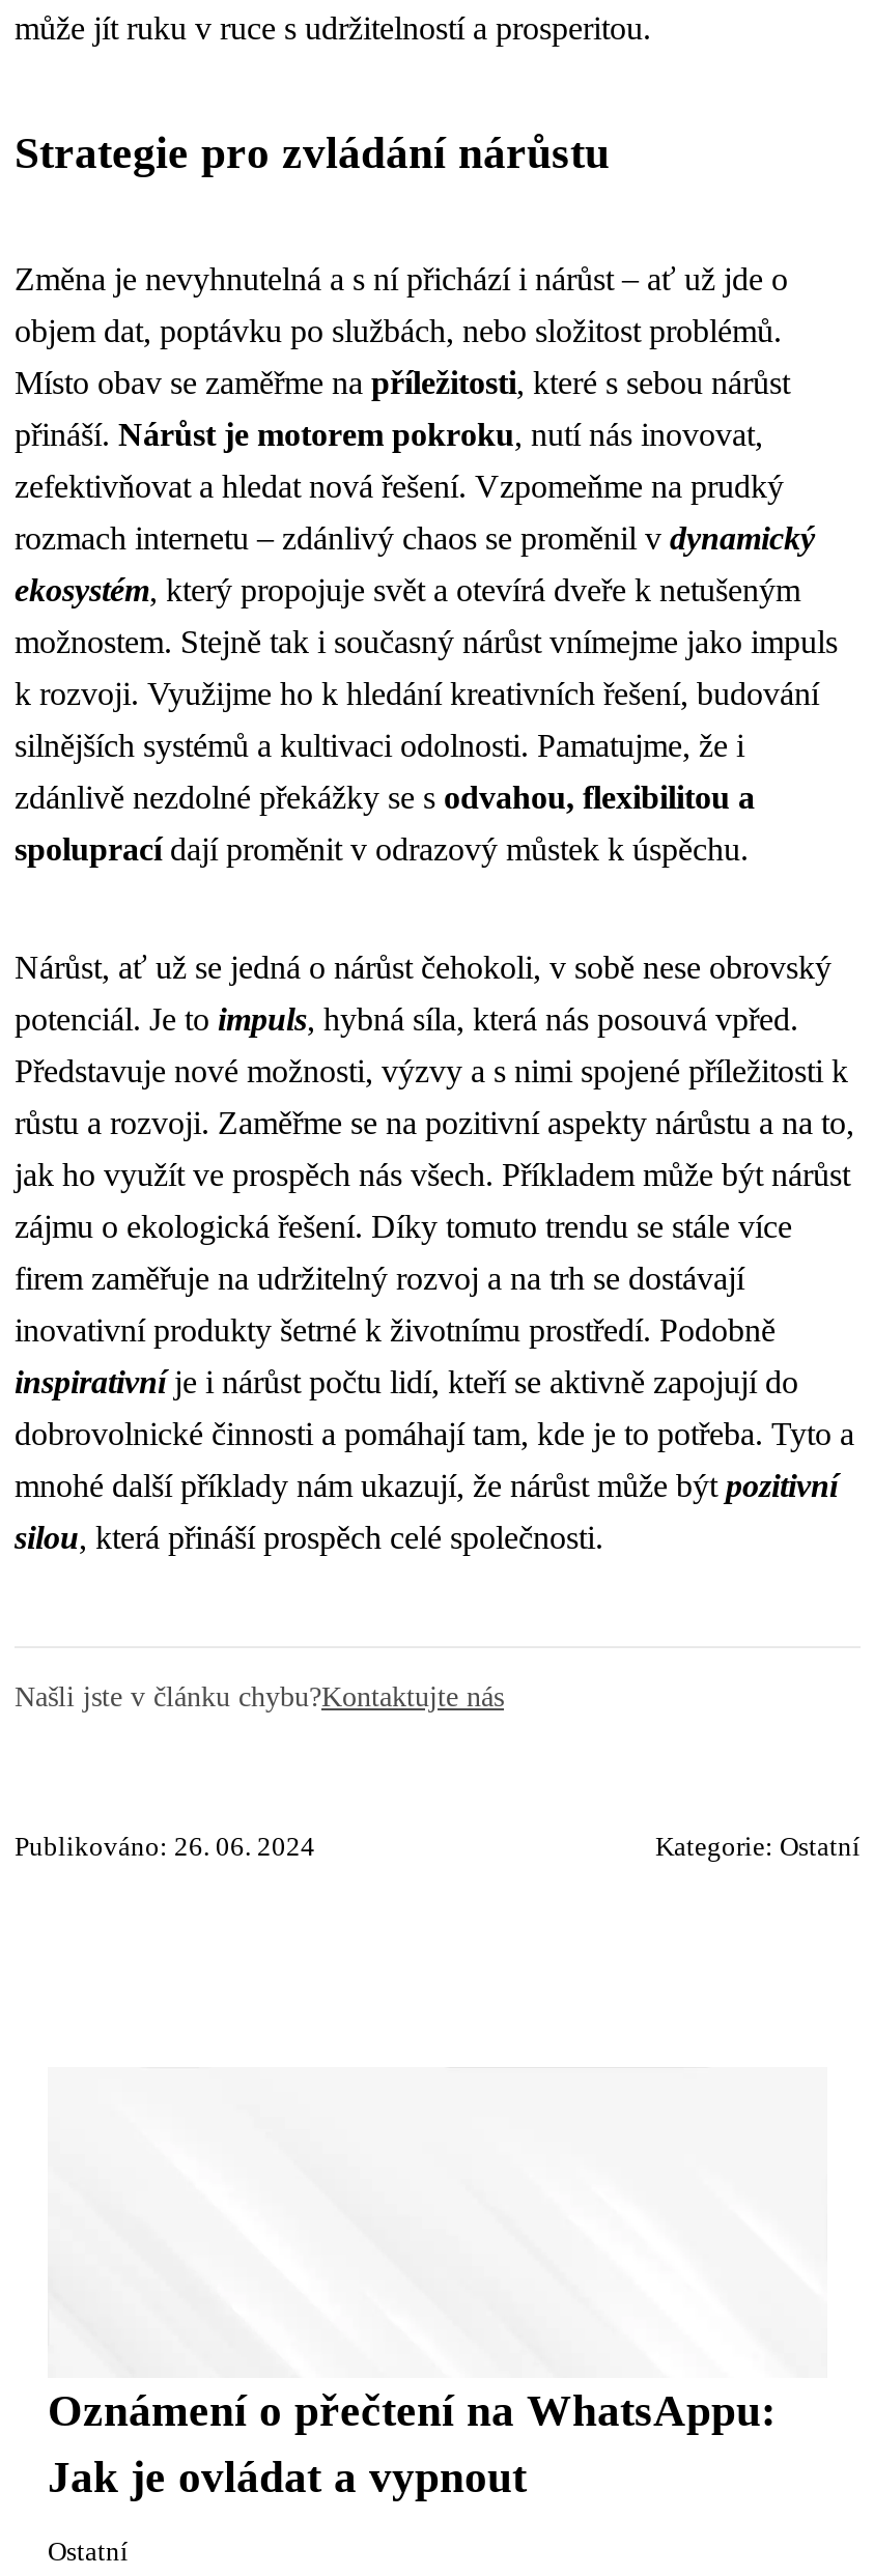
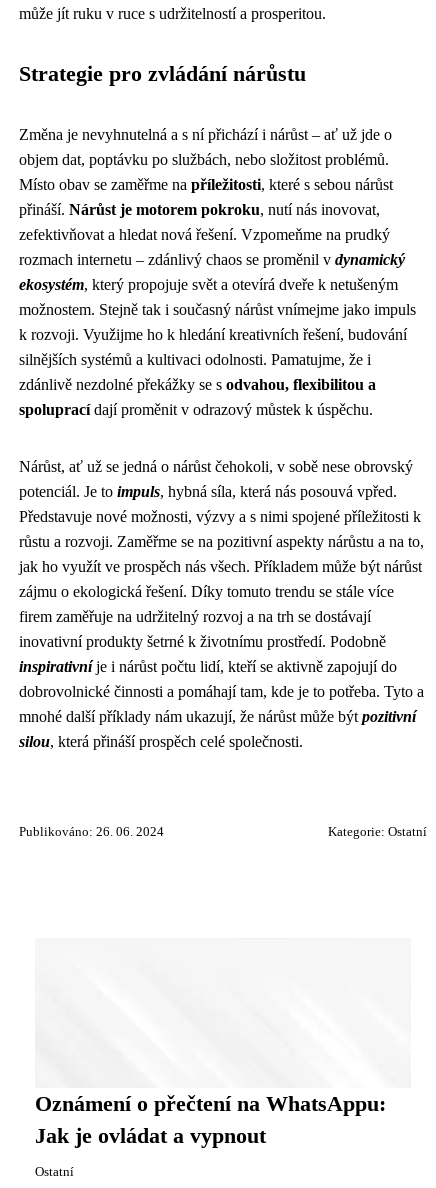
- Našli jste v článku chybu?Kontaktujte nás
